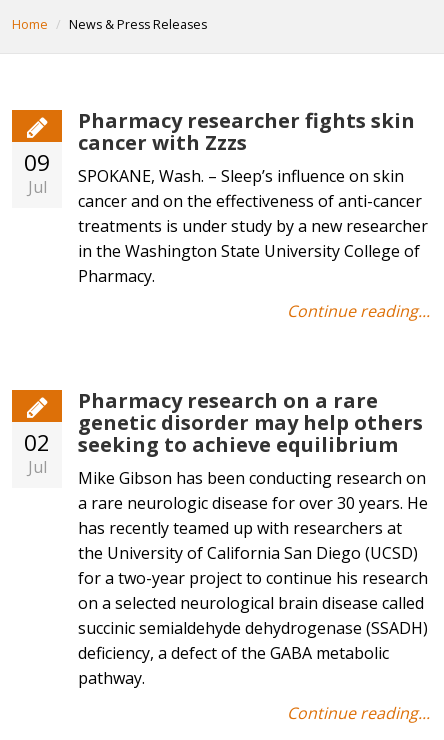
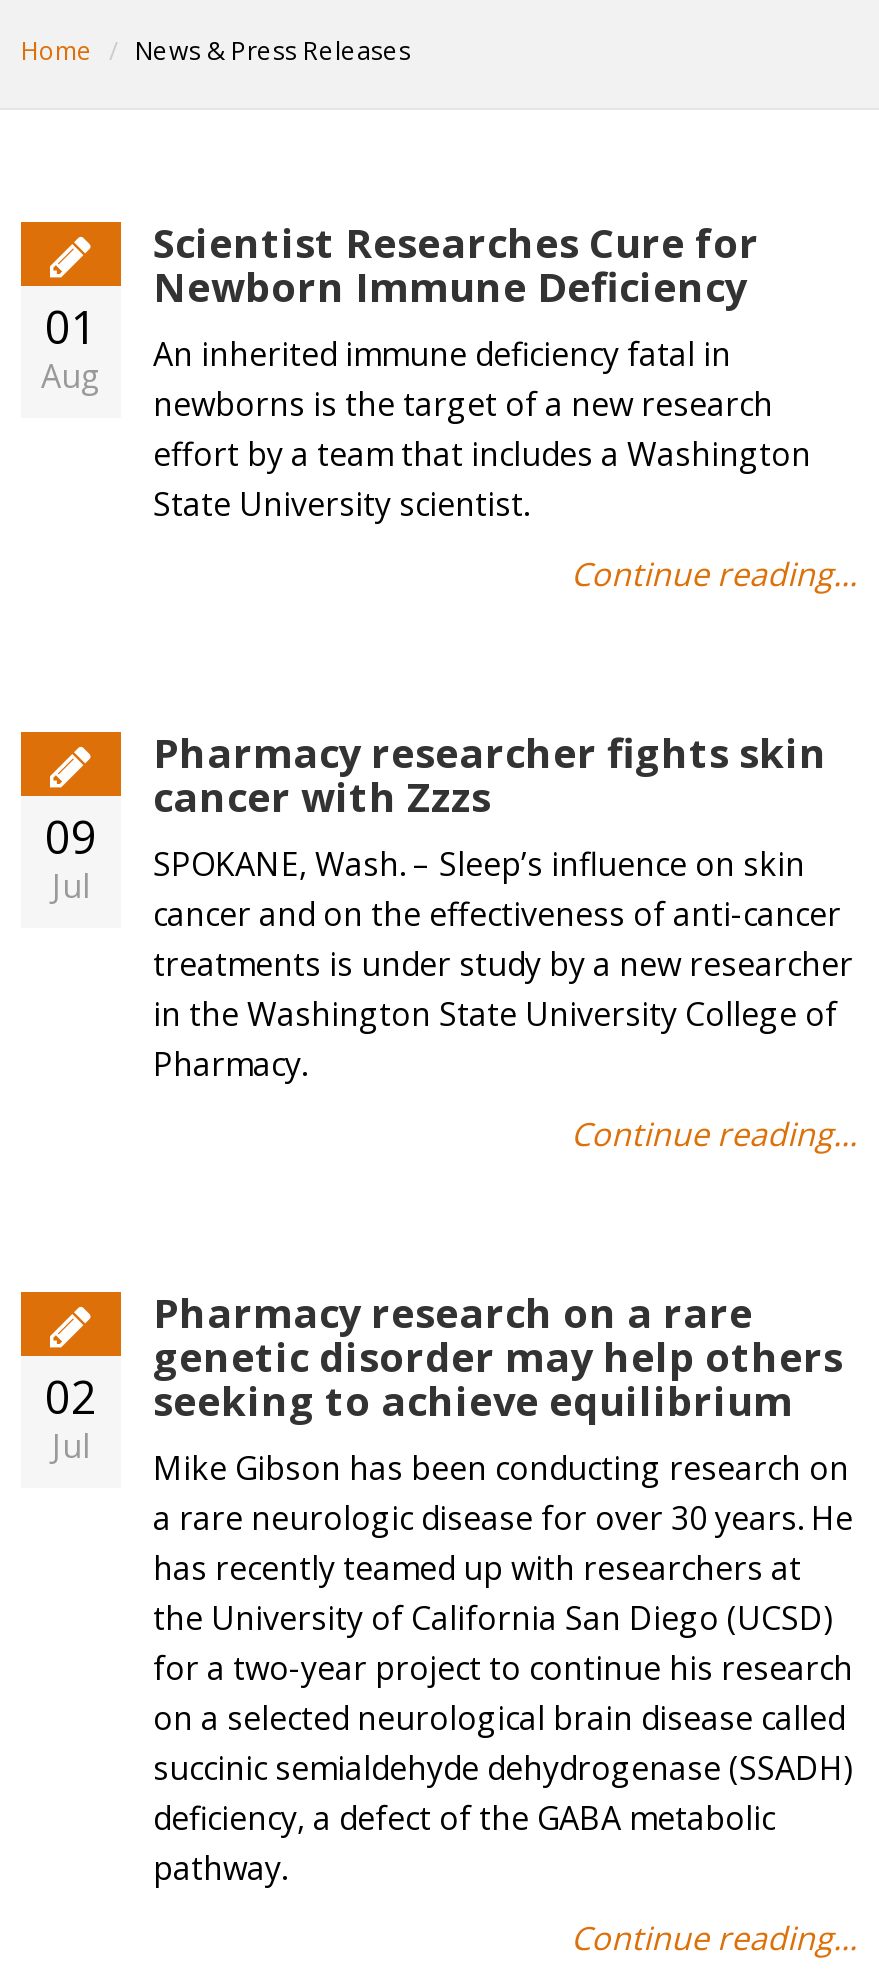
+ 01
+ Aug

+ Scientist Researches Cure for
+ Newborn Immune Deficiency
+ An inherited immune deficiency fatal in
+ newborns is the target of a new research
+ effort by a team that includes a Washington
+ State University scientist.
+ Continue reading...
